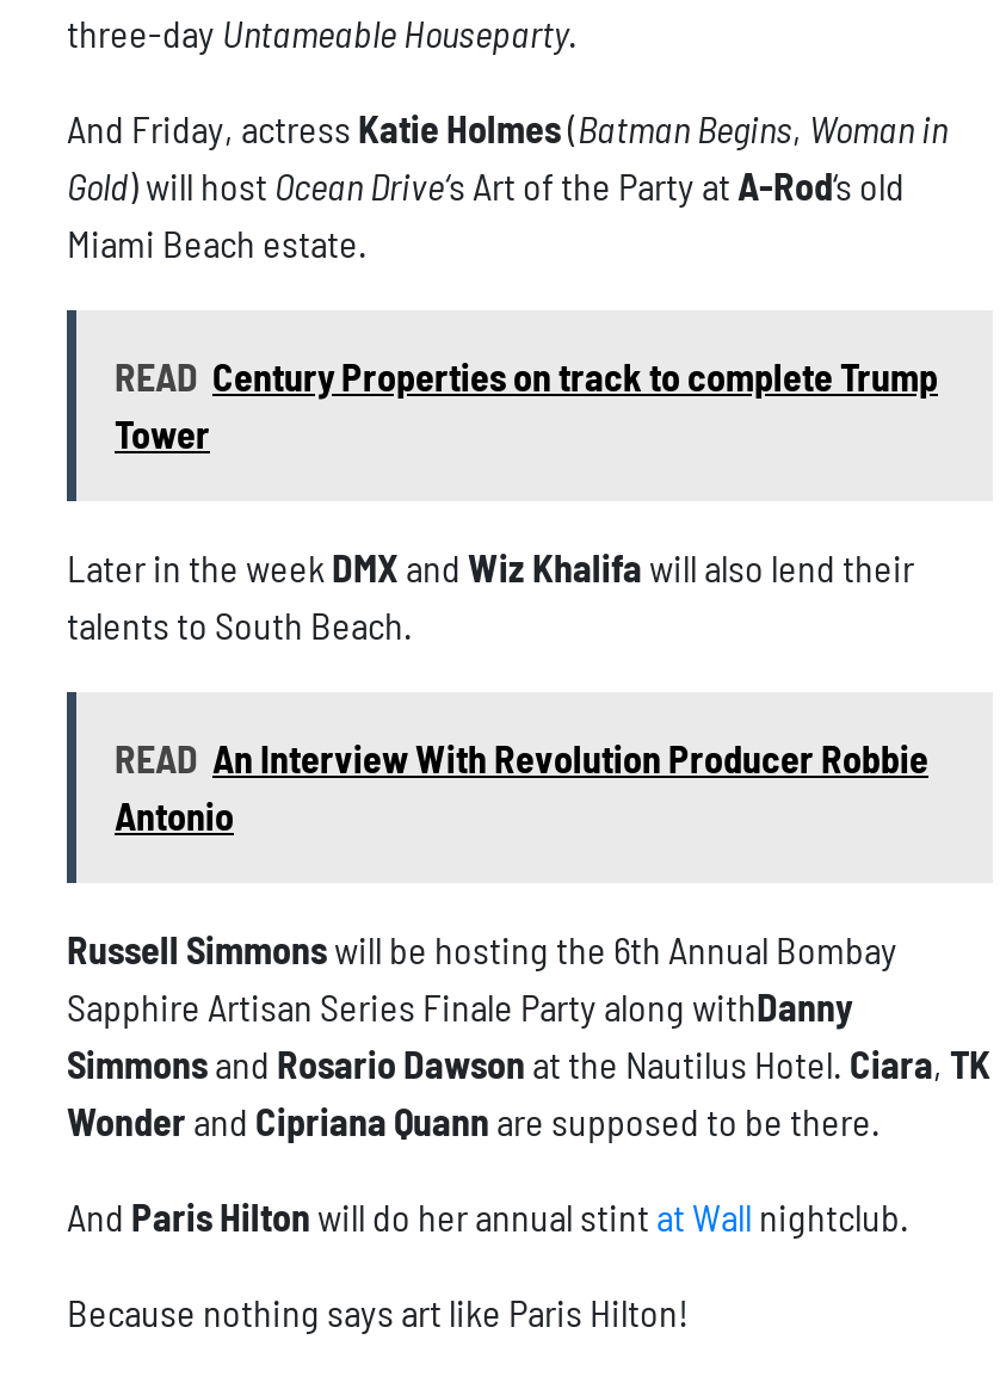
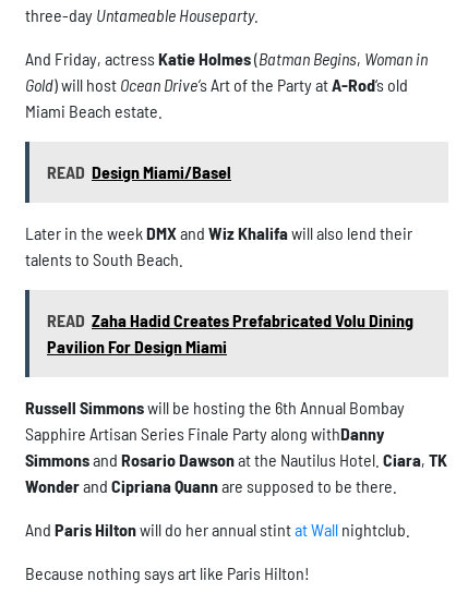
- READ Century Properties on track to complete Trump
- Tower
+ READ Design Miami/Basel

- READ An Interview With Revolution Producer Robbie
- Antonio
+ READ Zaha Hadid Creates Prefabricated Volu Dining
+ Pavilion For Design Miami
